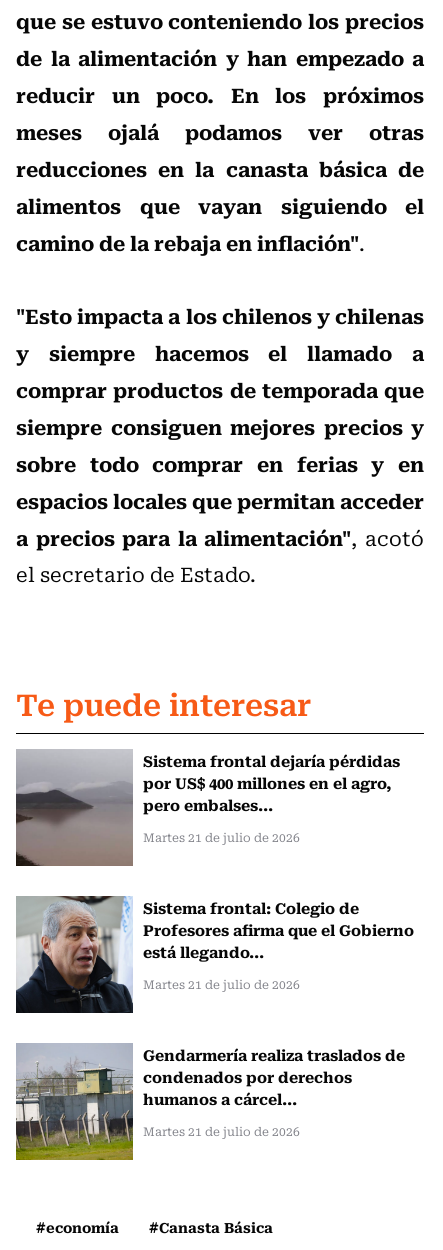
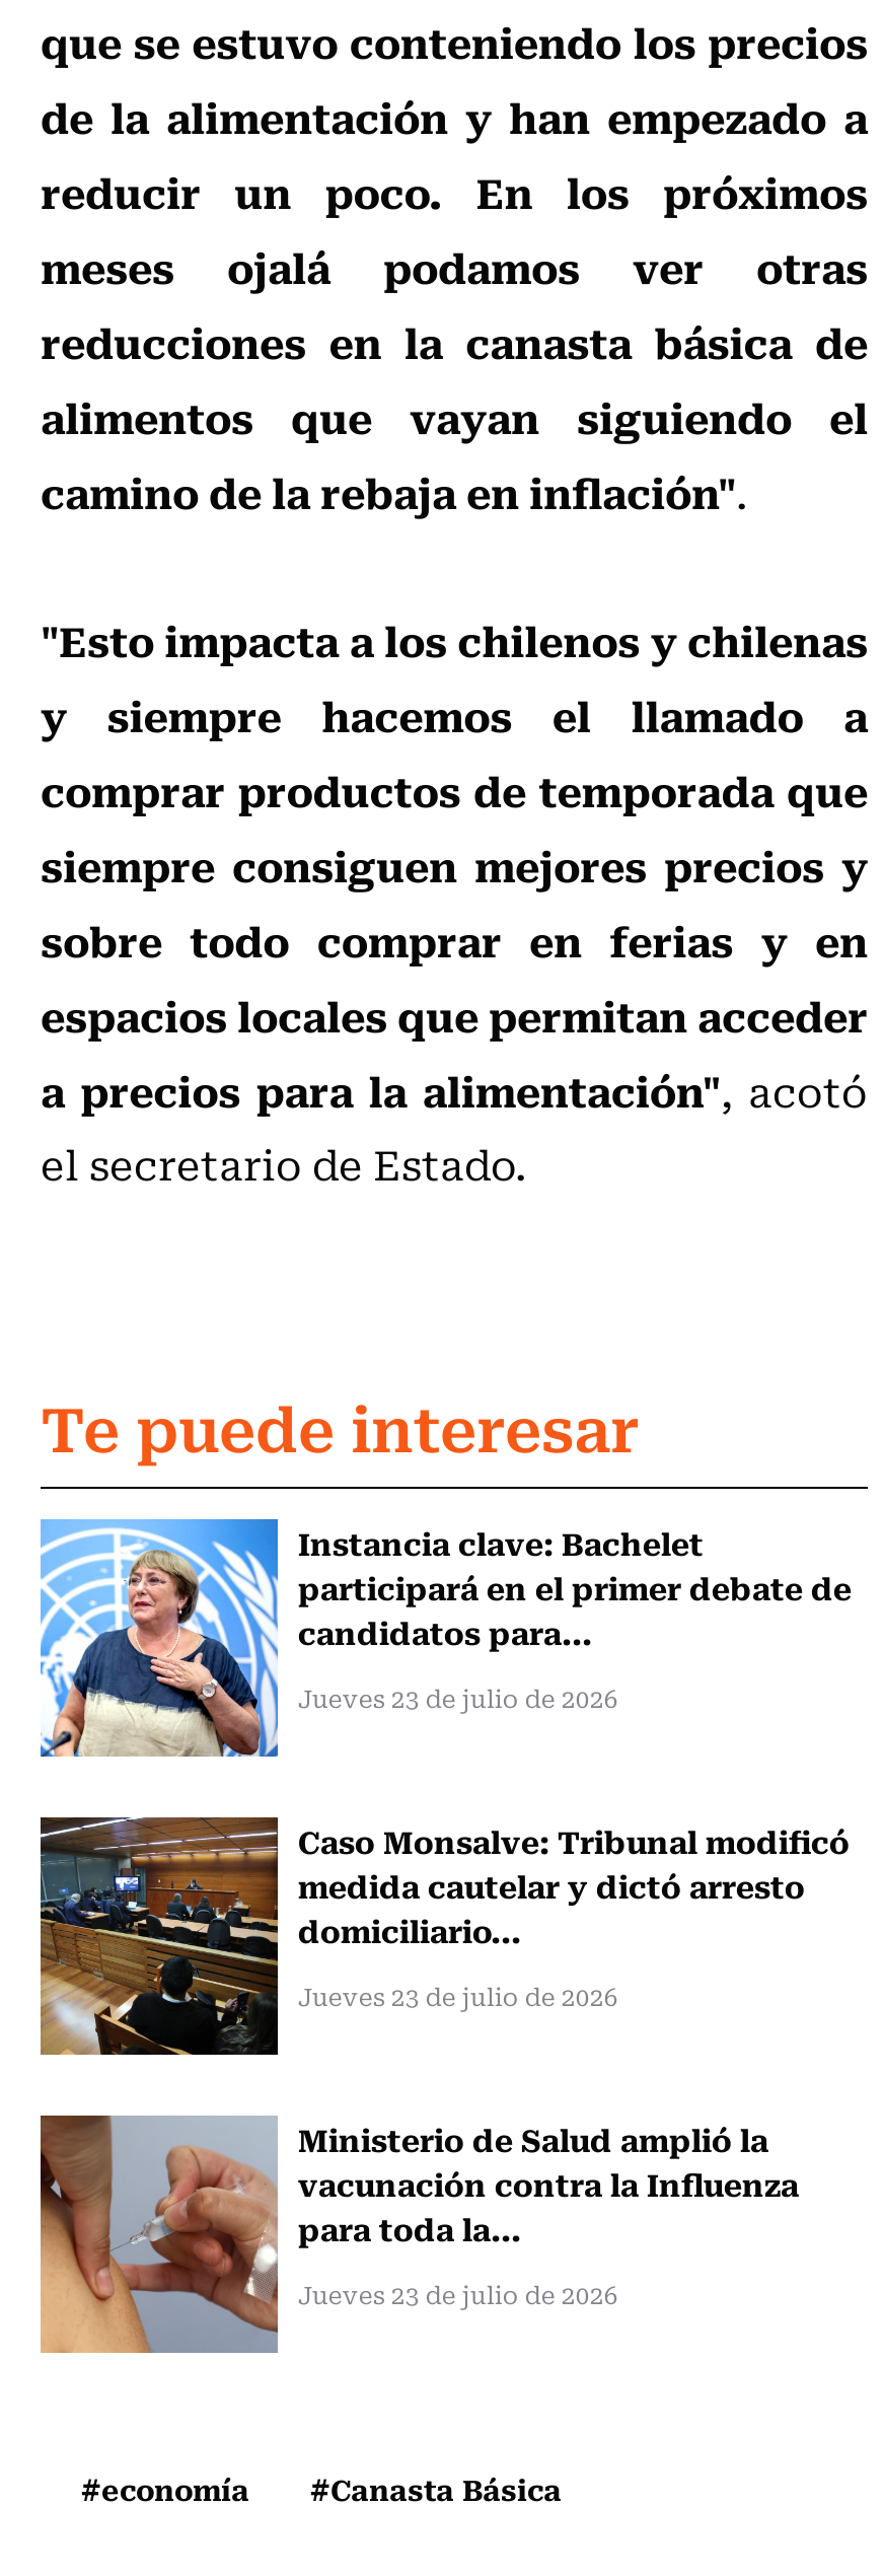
- [image]
- Sistema frontal dejaría pérdidas
- por US$ 400 millones en el agro,
- pero embalses...
+ [image]
+ Instancia clave: Bachelet
+ participará en el primer debate de
+ candidatos para...

- Martes 21 de julio de 2026
+ Jueves 23 de julio de 2026

- [image]
- Sistema frontal: Colegio de
- Profesores afirma que el Gobierno
- está llegando...
+ [image]
+ Caso Monsalve: Tribunal modificó
+ medida cautelar y dictó arresto
+ domiciliario...

- Martes 21 de julio de 2026
+ Jueves 23 de julio de 2026

- [image]
- Gendarmería realiza traslados de
- condenados por derechos
- humanos a cárcel...
+ [image]
+ Ministerio de Salud amplió la
+ vacunación contra la Influenza
+ para toda la...

- Martes 21 de julio de 2026
+ Jueves 23 de julio de 2026
